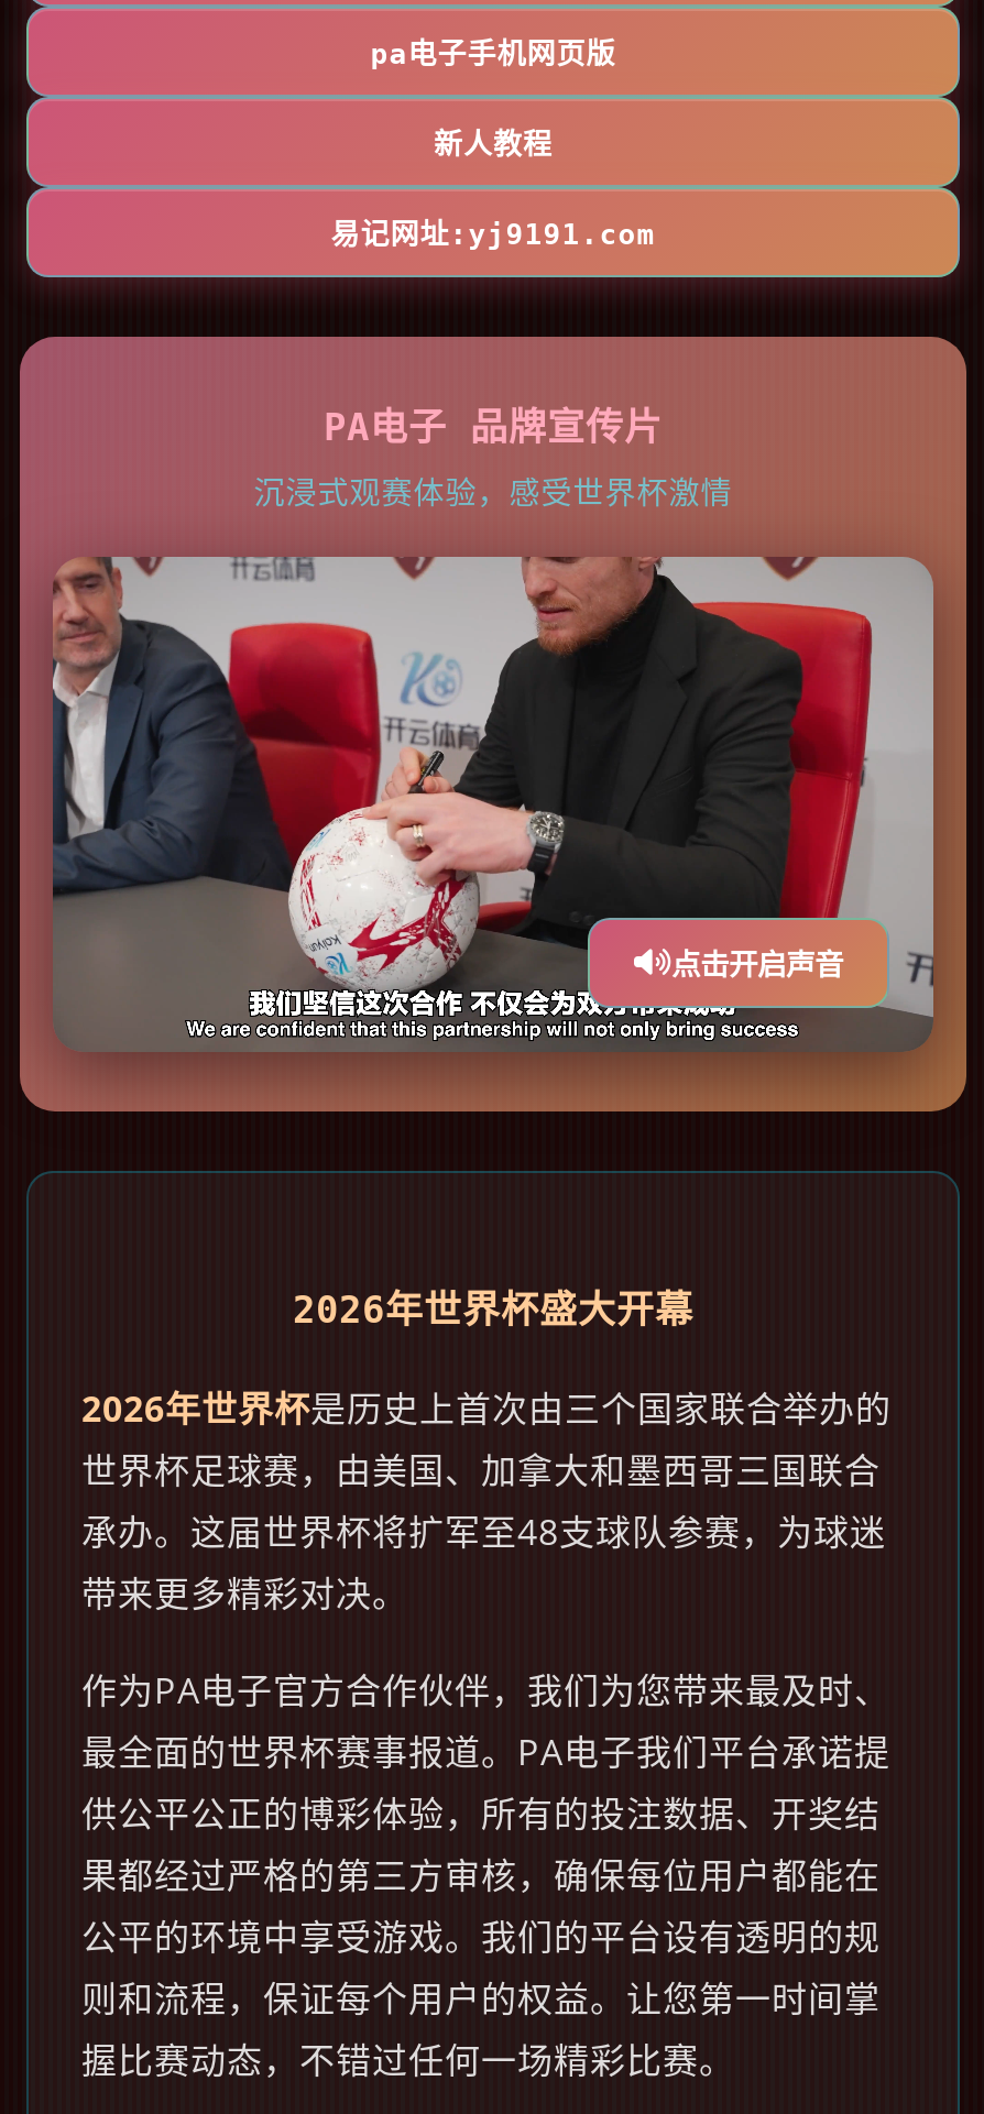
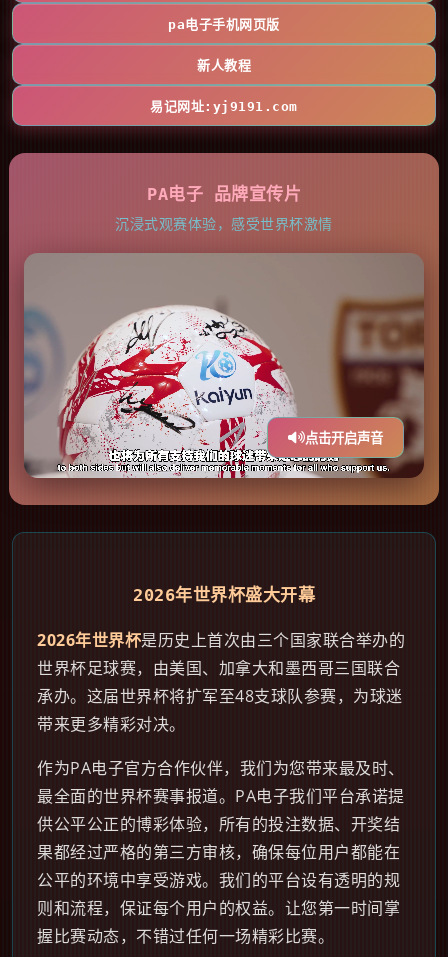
- [image]
+ [image]
